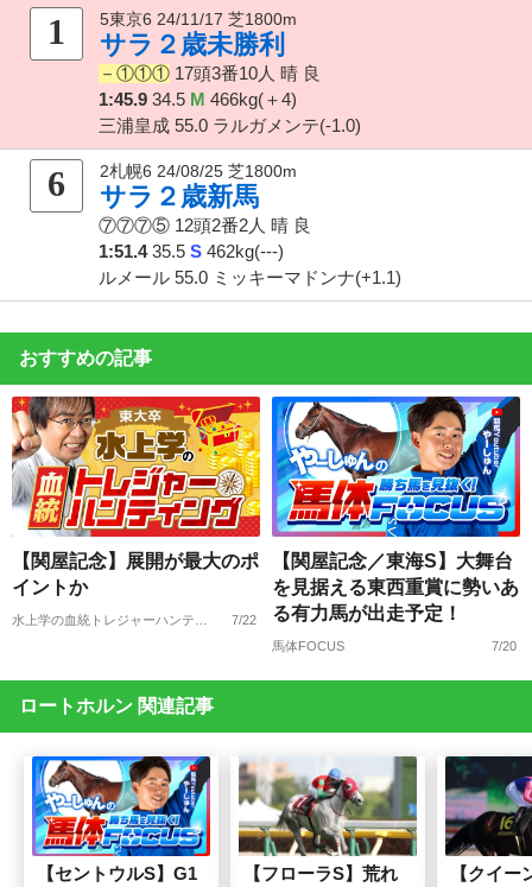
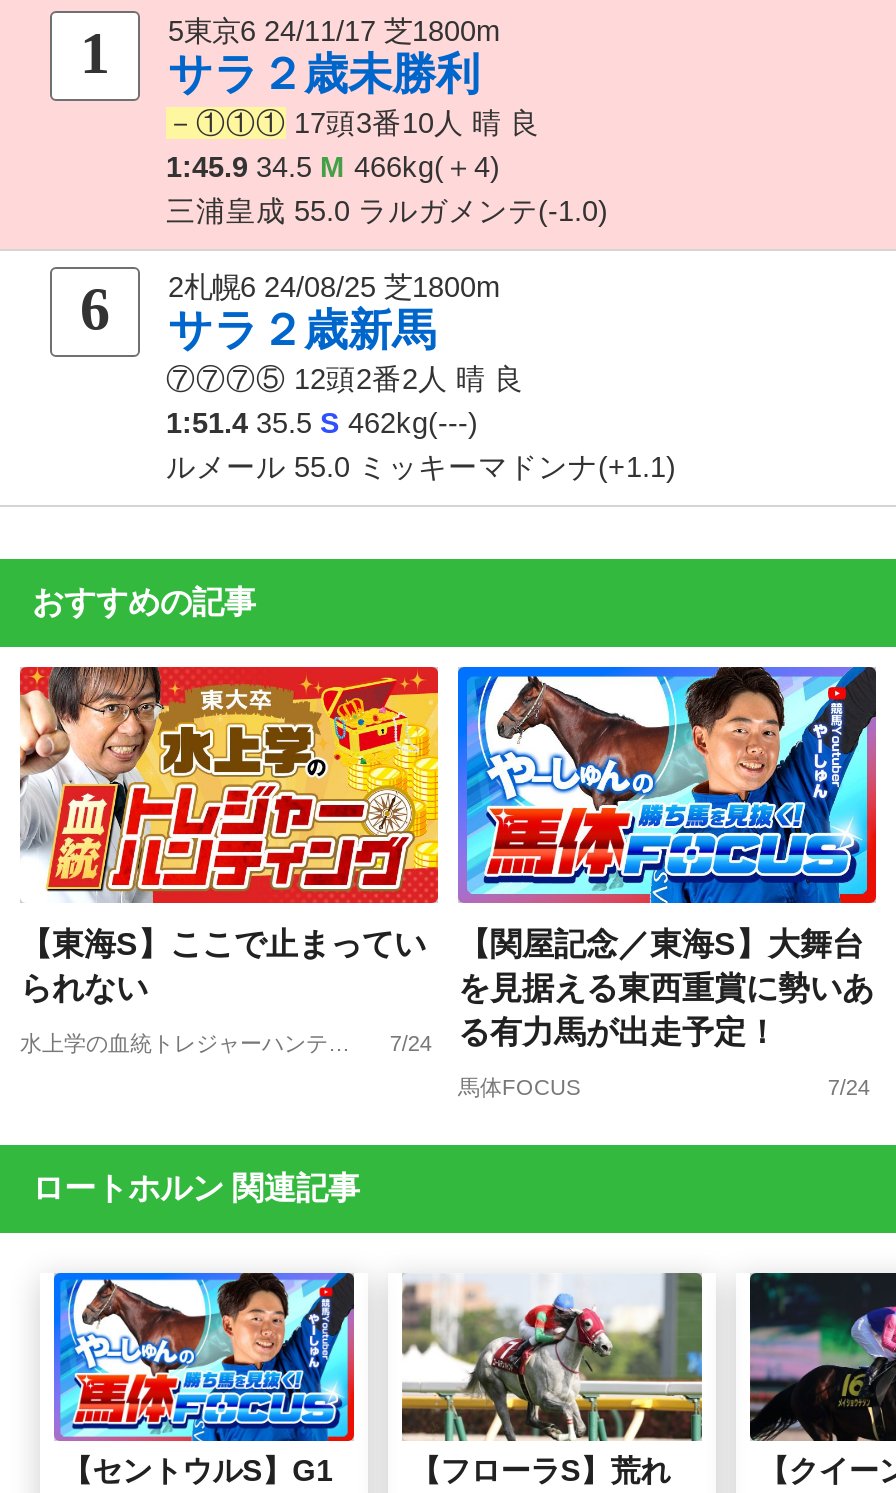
- 【関屋記念】展開が最大のポ
- イントか
+ 【東海S】ここで止まってい
+ られない

- 7/22
+ 7/24

- 7/20
+ 7/24
